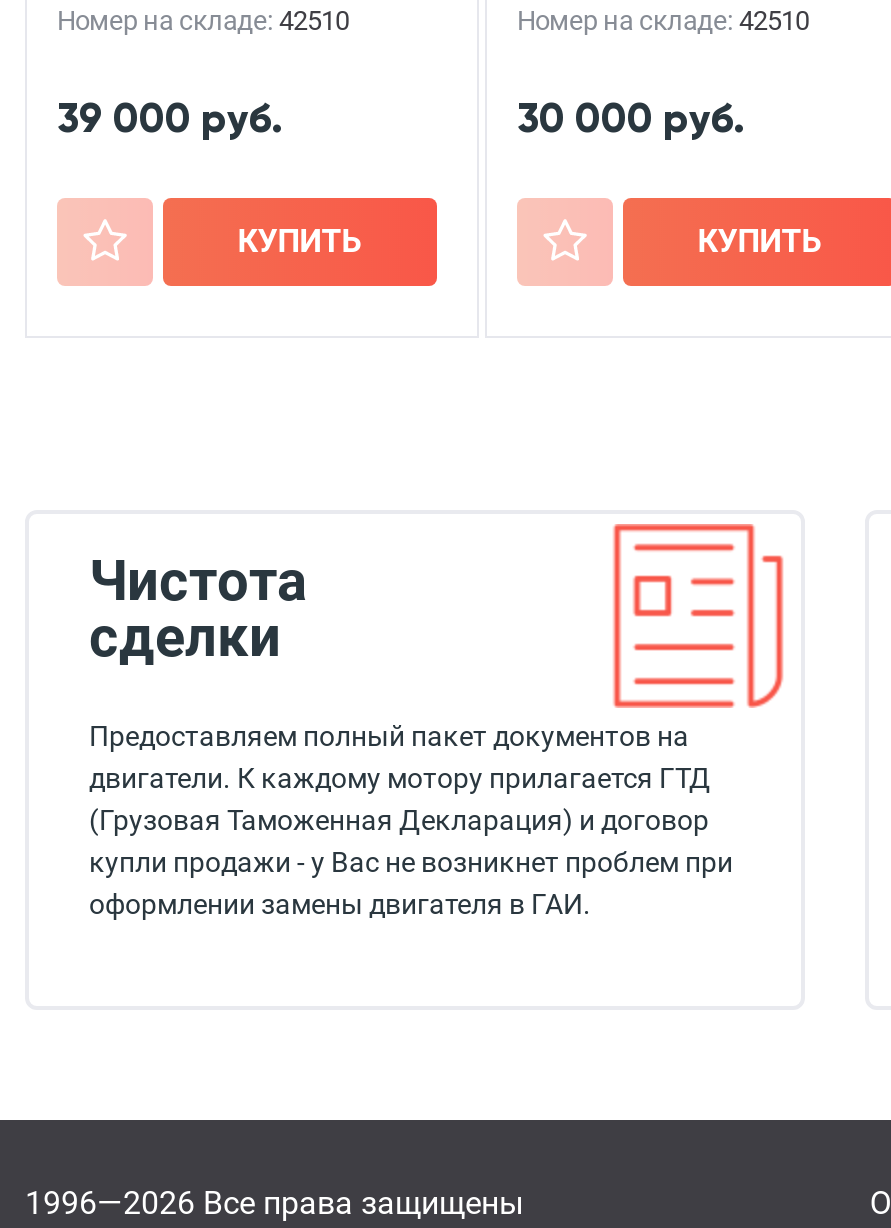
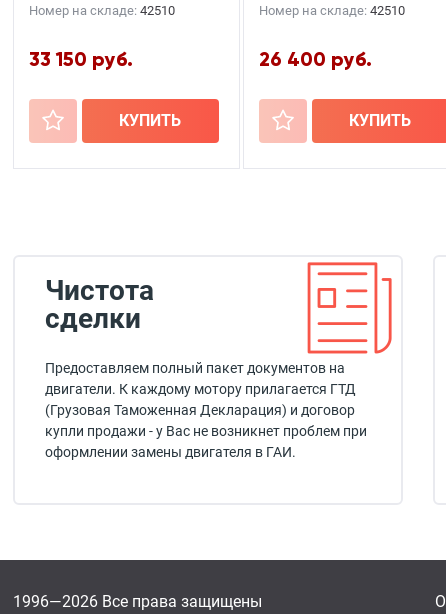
- 39 000 руб.
+ 33 150 руб.

- 30 000 руб.
+ 26 400 руб.
